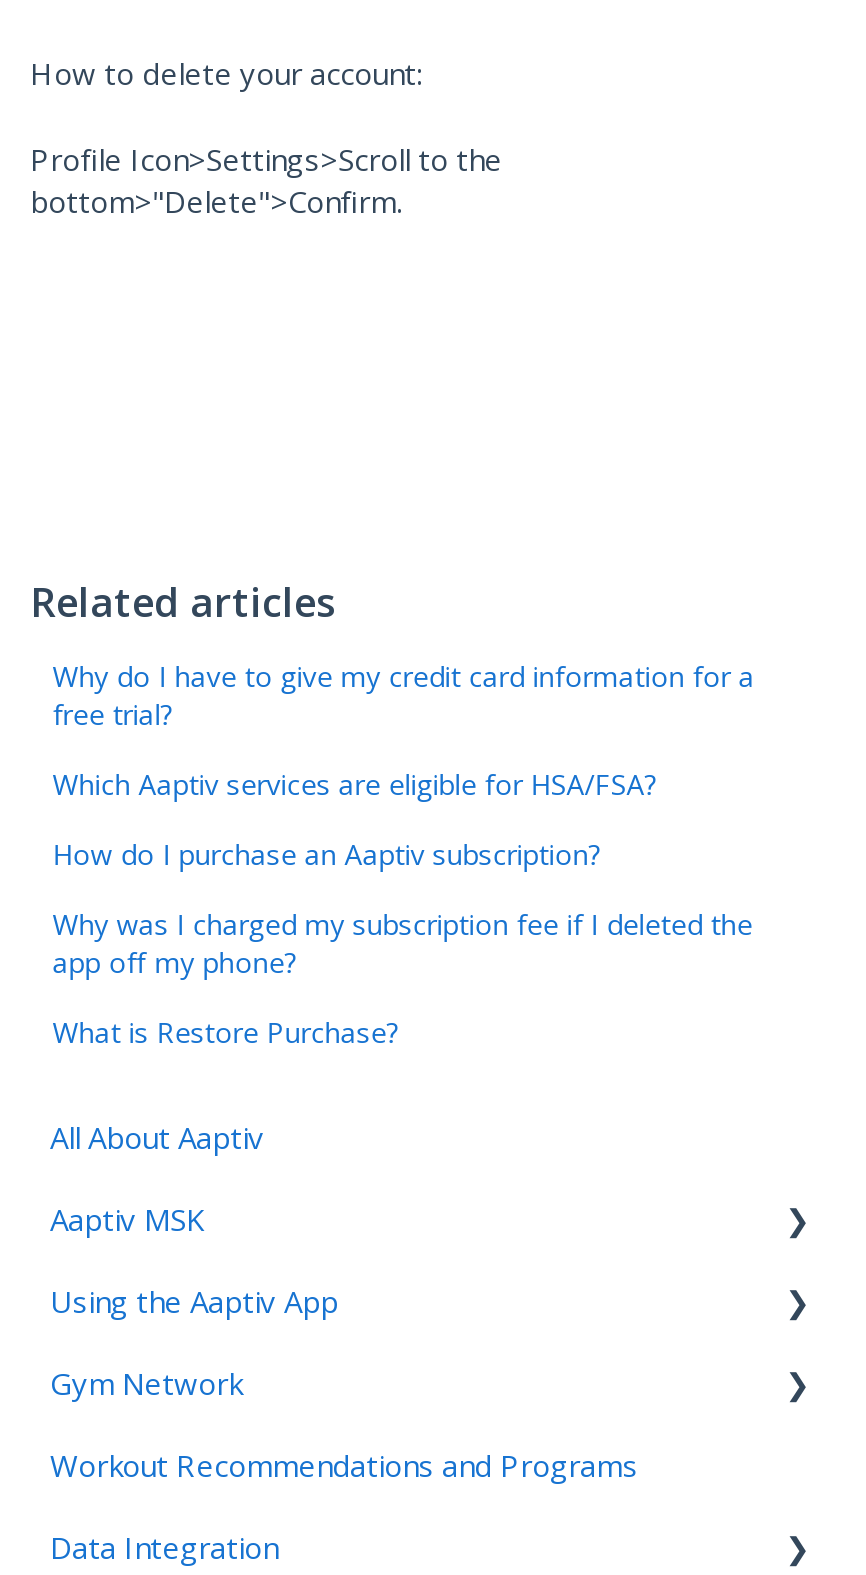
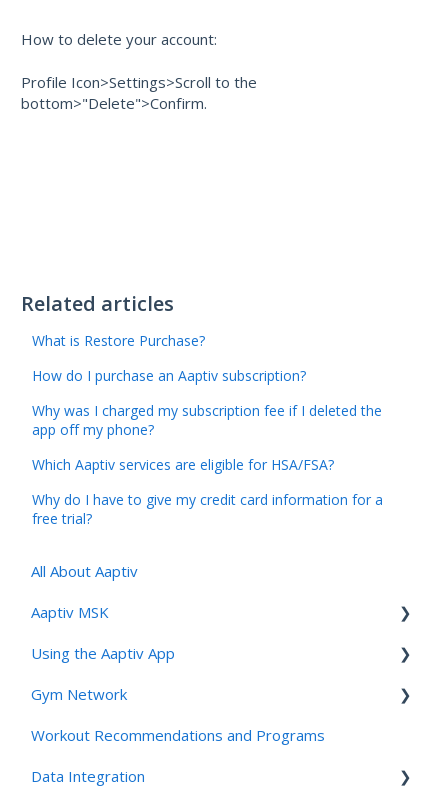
moved down: Which Aaptiv services are eligible for HSA/FSA? | Why do I have to give my credit card information for a | free trial?

moved up: How do I purchase an Aaptiv subscription? | Why was I charged my subscription fee if I deleted the | app off my phone?

moved up: What is Restore Purchase?
